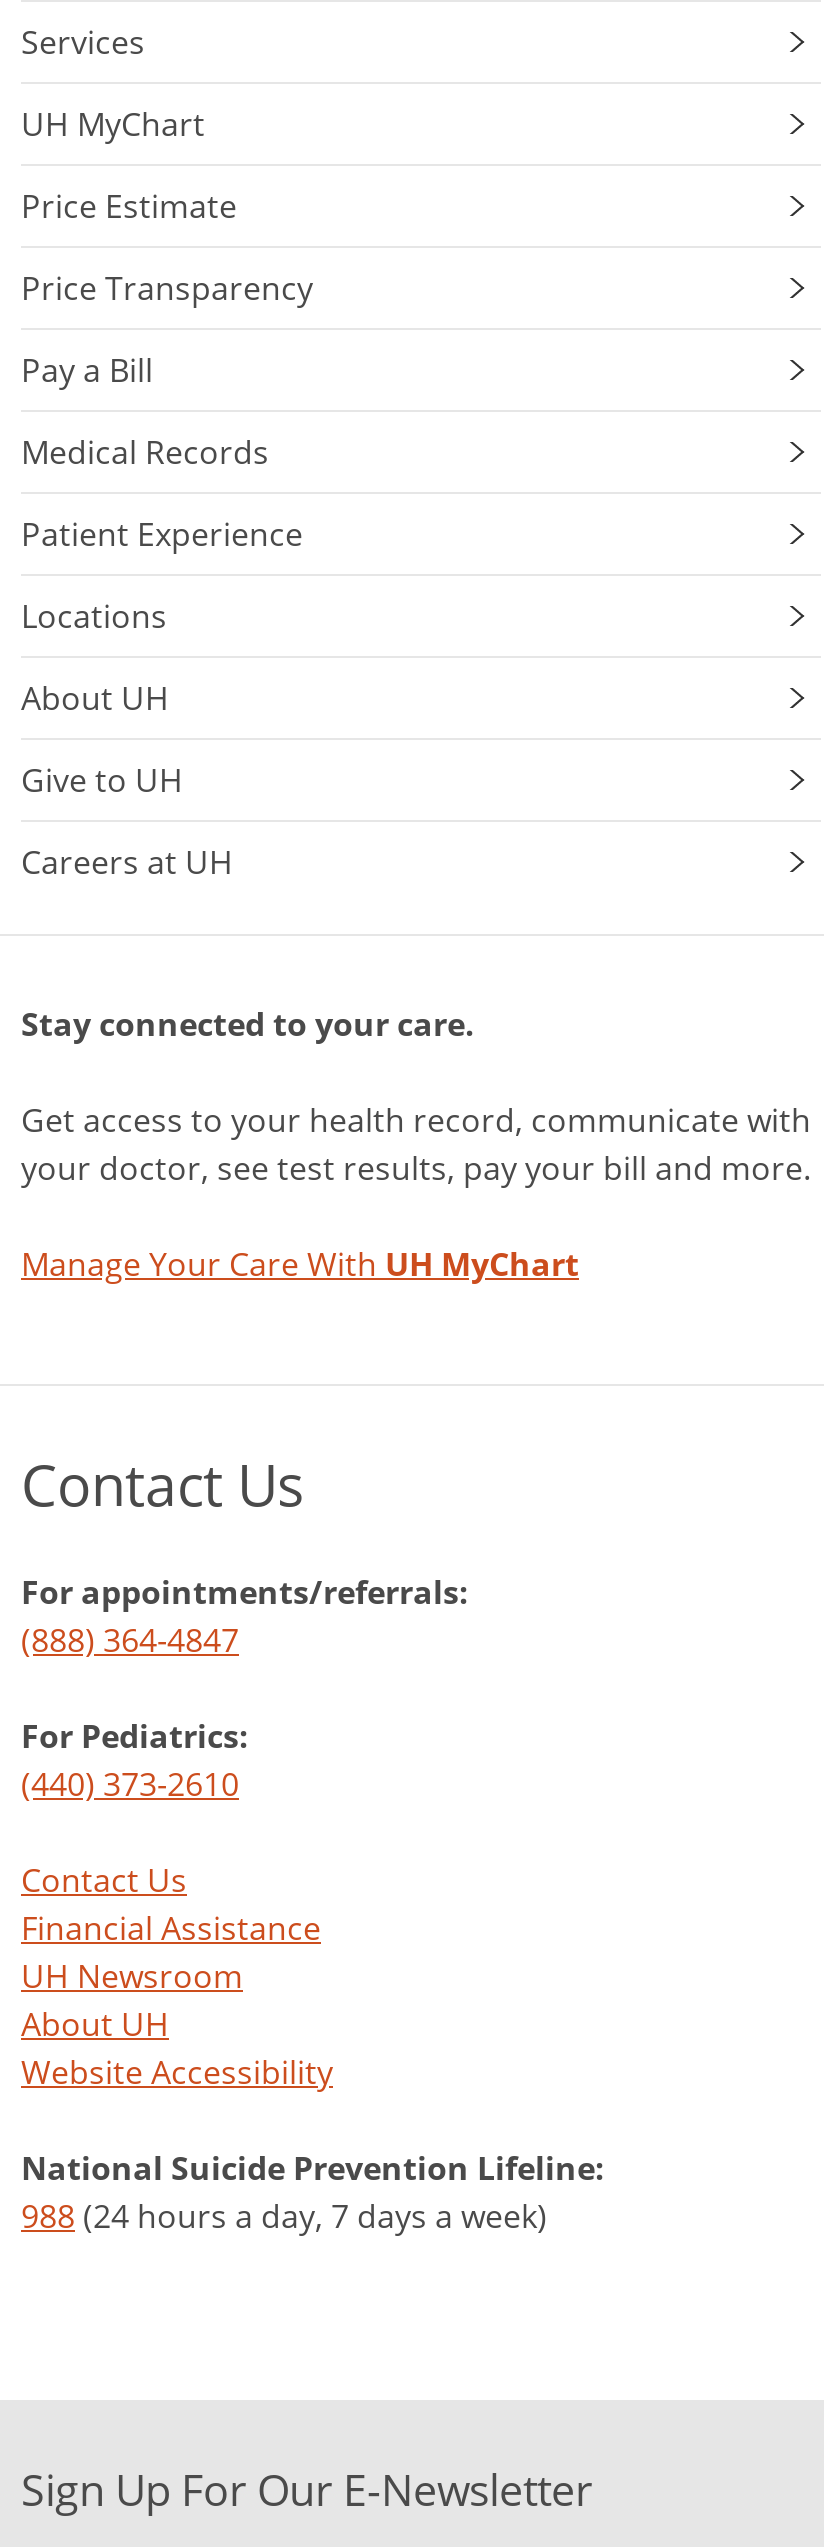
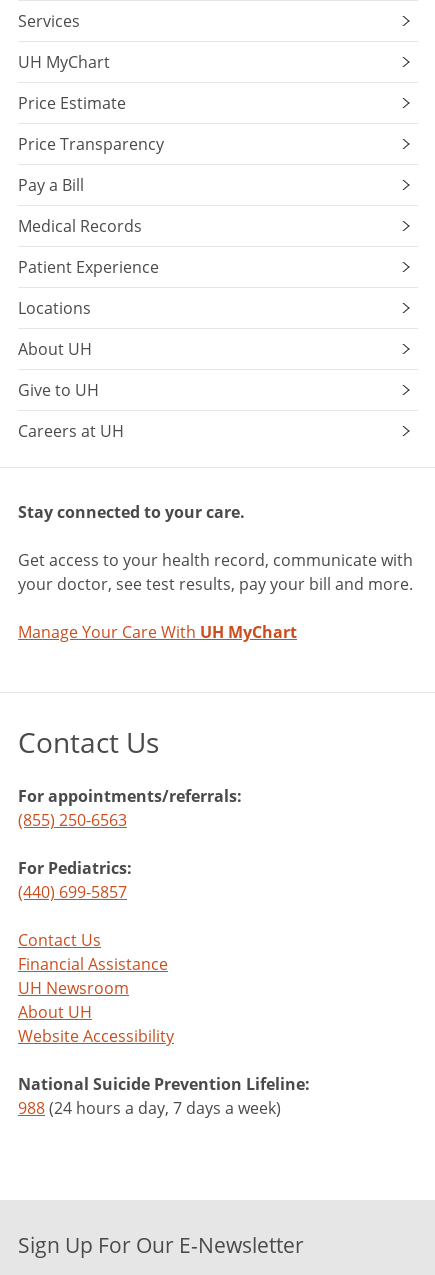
- (888) 364-4847
+ (855) 250-6563

- (440) 373-2610
+ (440) 699-5857
